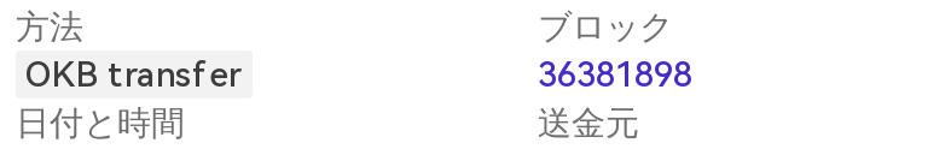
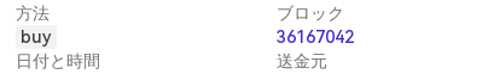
- OKB transfer
+ buy

- 36381898
+ 36167042
